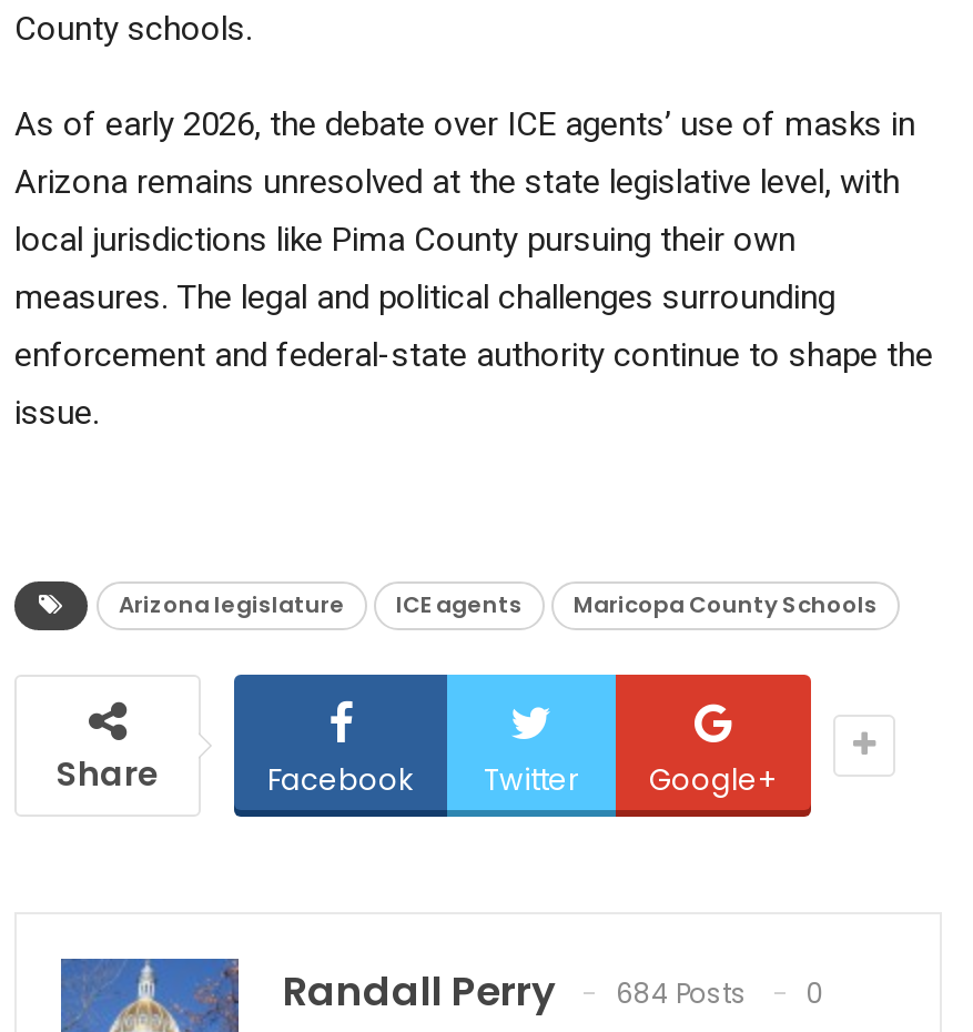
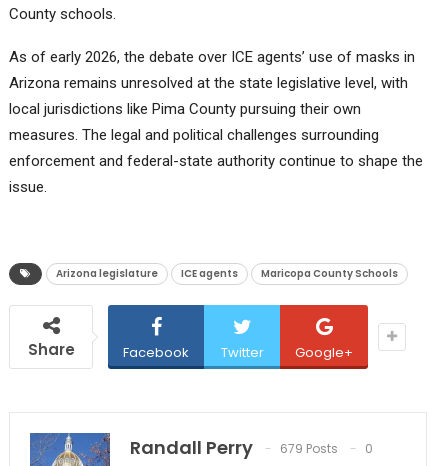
- Randall Perry 684 Posts 0
+ Randall Perry 679 Posts 0
